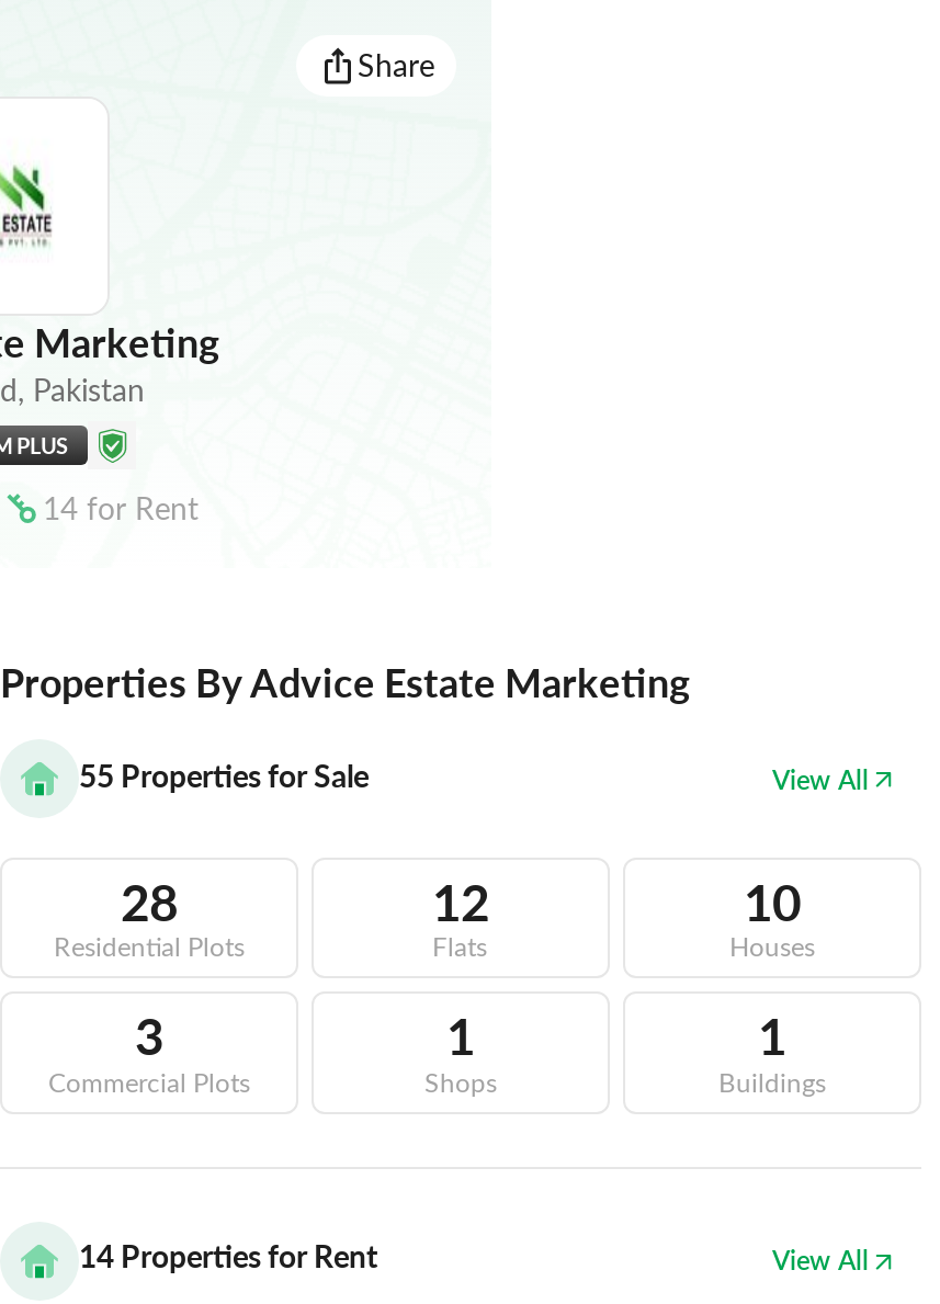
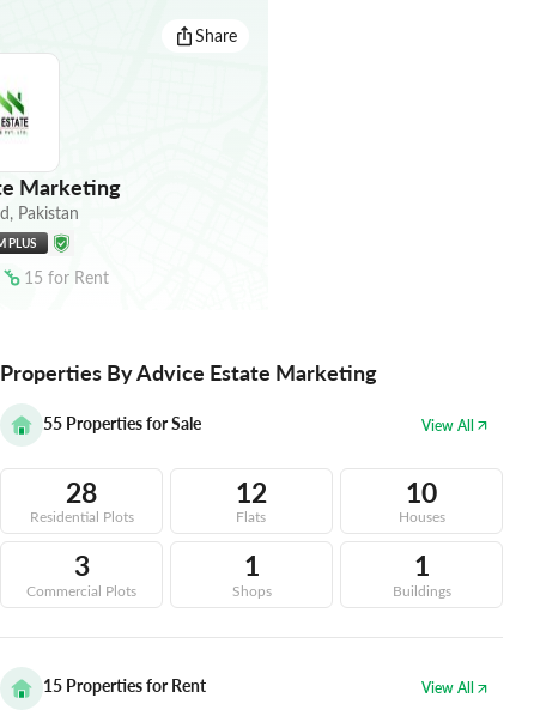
- 14 for Rent
+ 15 for Rent

- 14 Properties for Rent
+ 15 Properties for Rent
